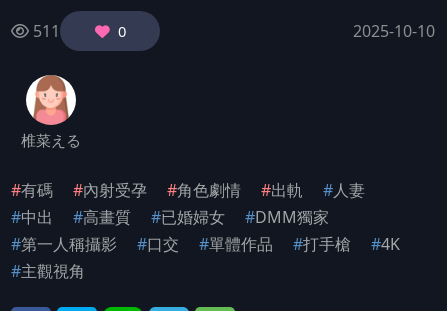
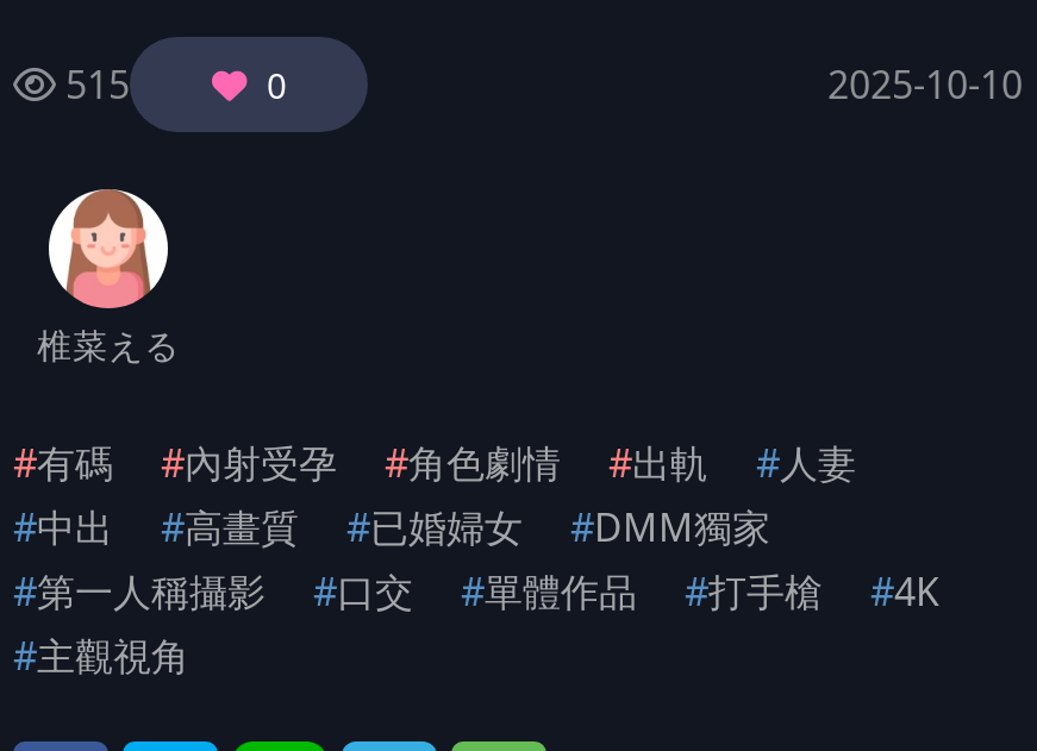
- 511
+ 515
